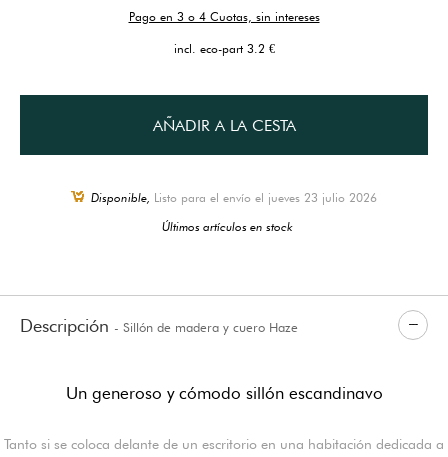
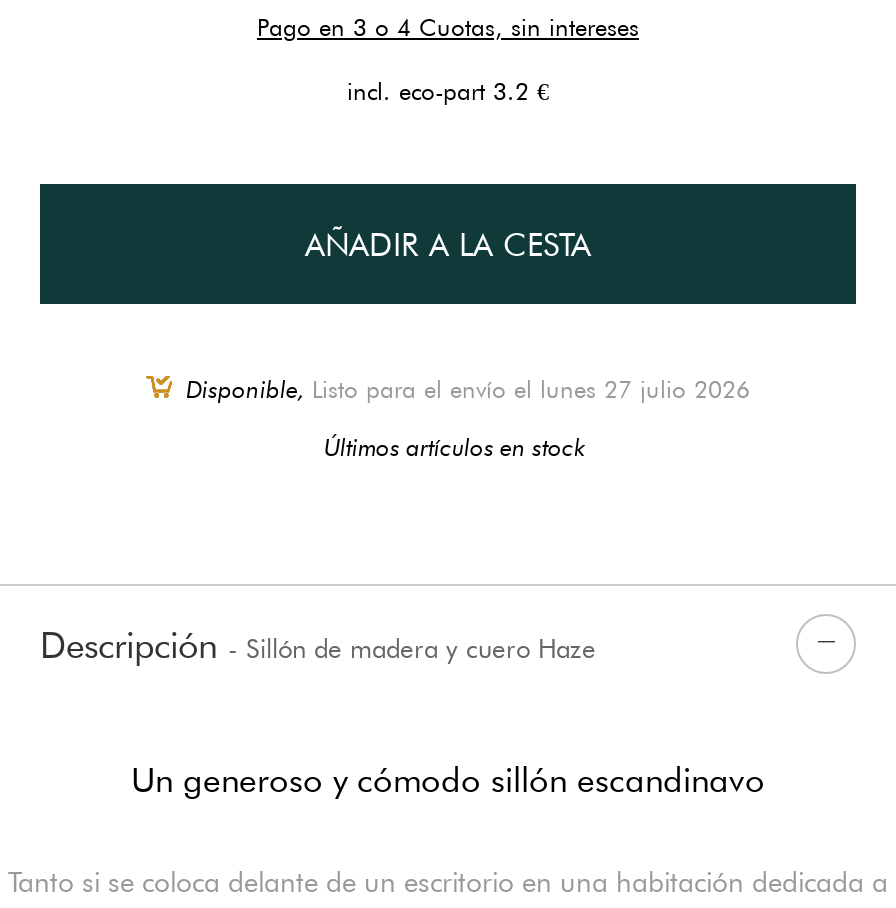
- Disponible, Listo para el envío el jueves 23 julio 2026
+ Disponible, Listo para el envío el lunes 27 julio 2026
